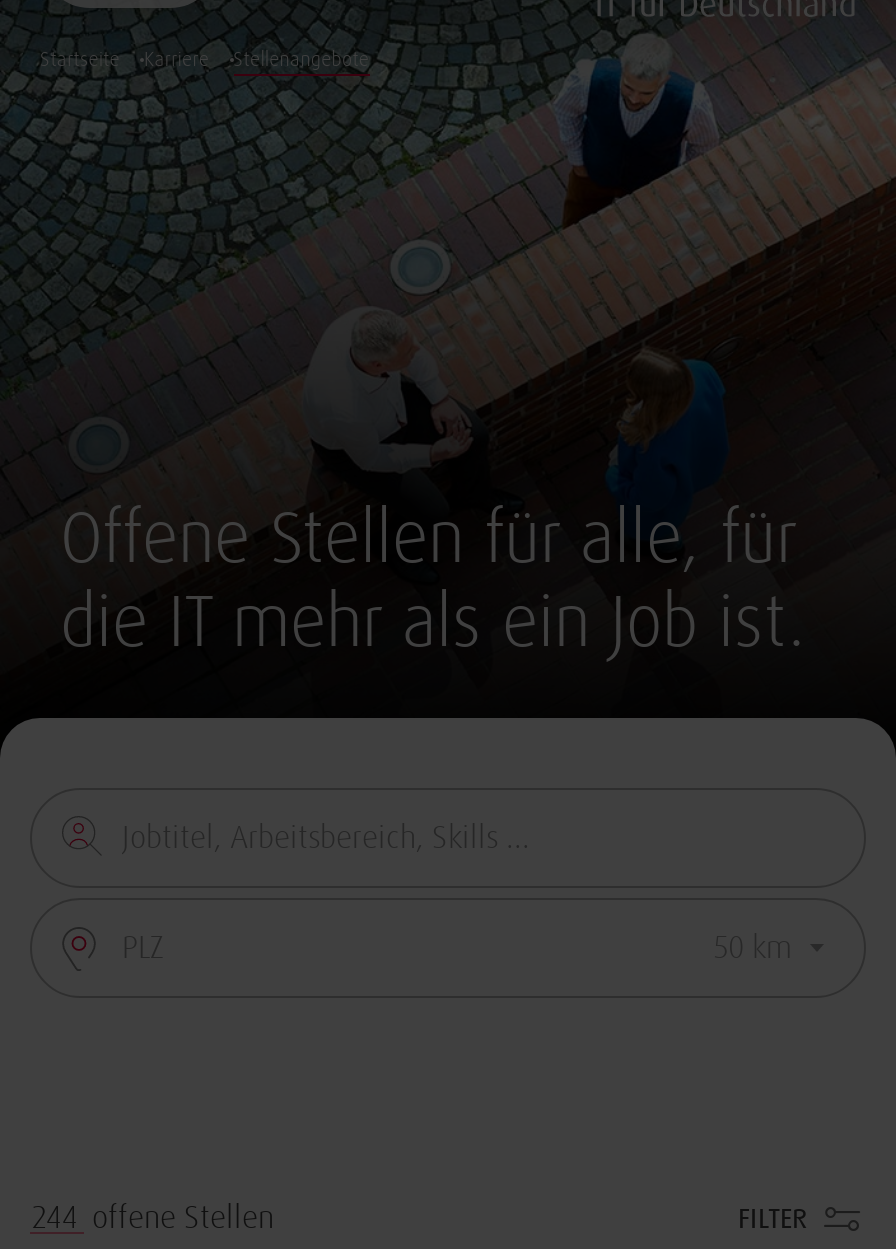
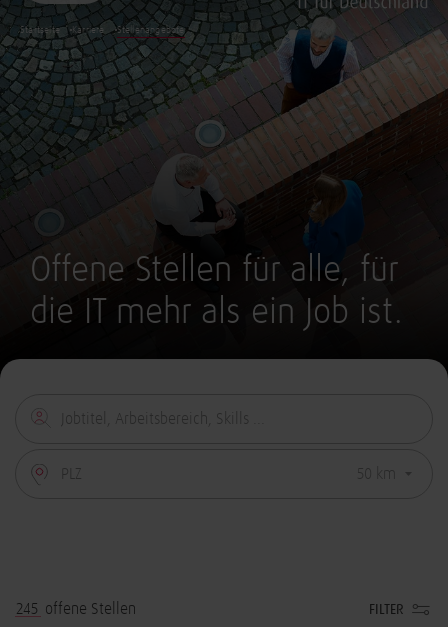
- 244 offene Stellen
+ 245 offene Stellen
